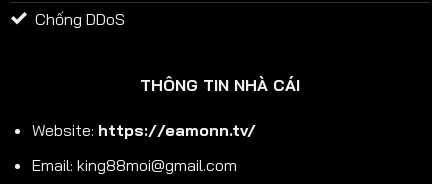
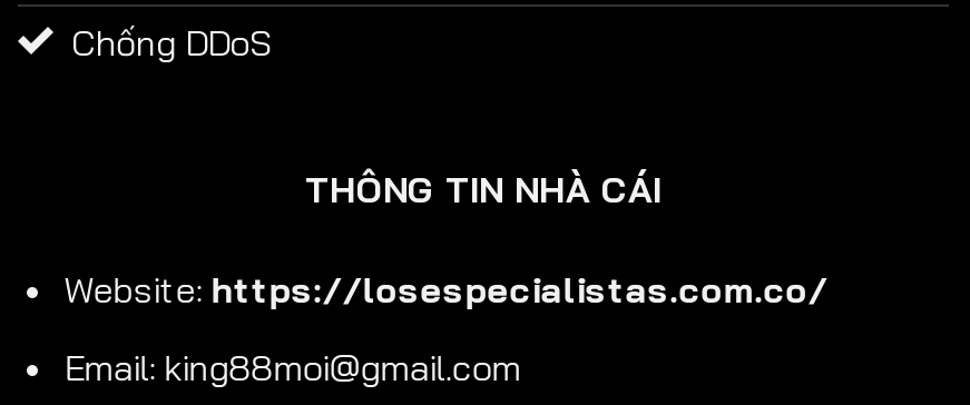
- Website: https://eamonn.tv/
+ Website: https://losespecialistas.com.co/
